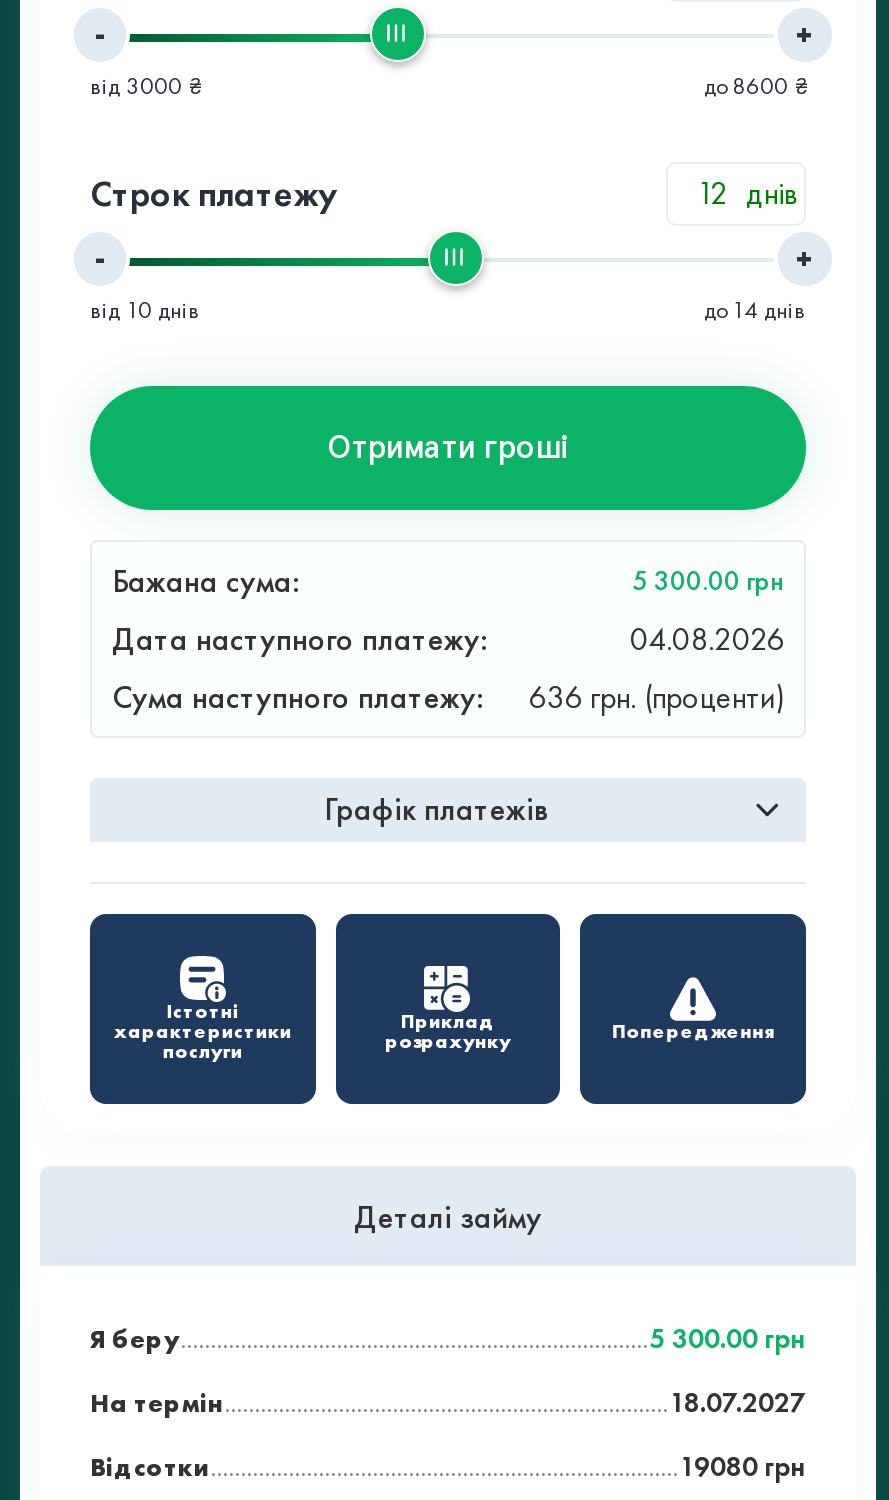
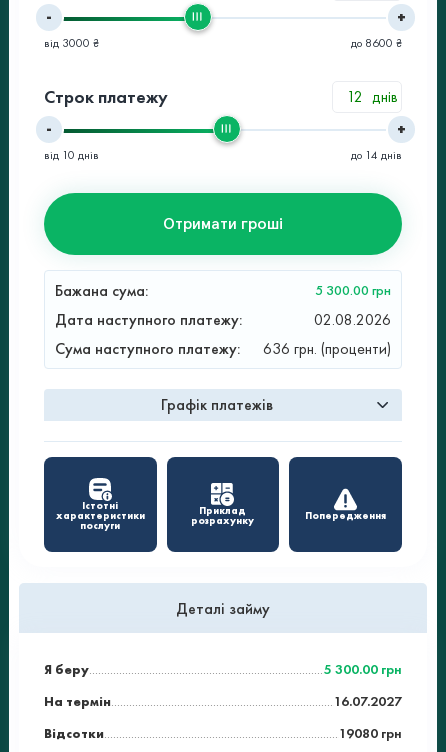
- 04.08.2026
+ 02.08.2026

- 18.07.2027
+ 16.07.2027
